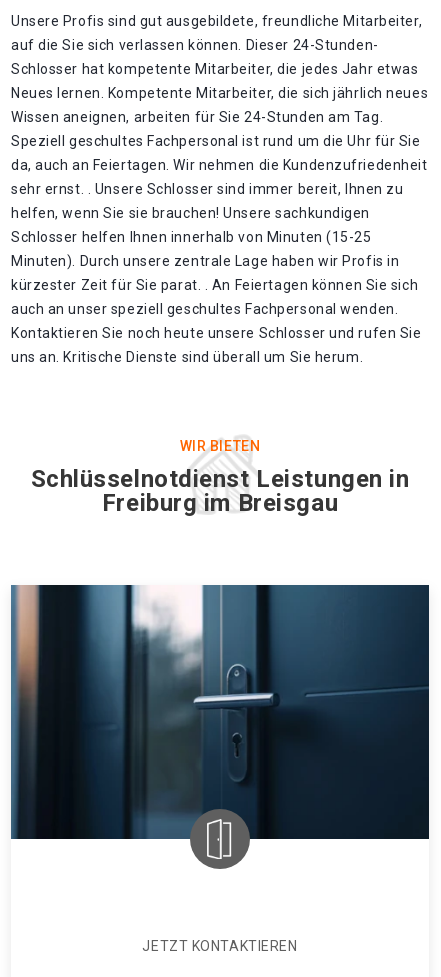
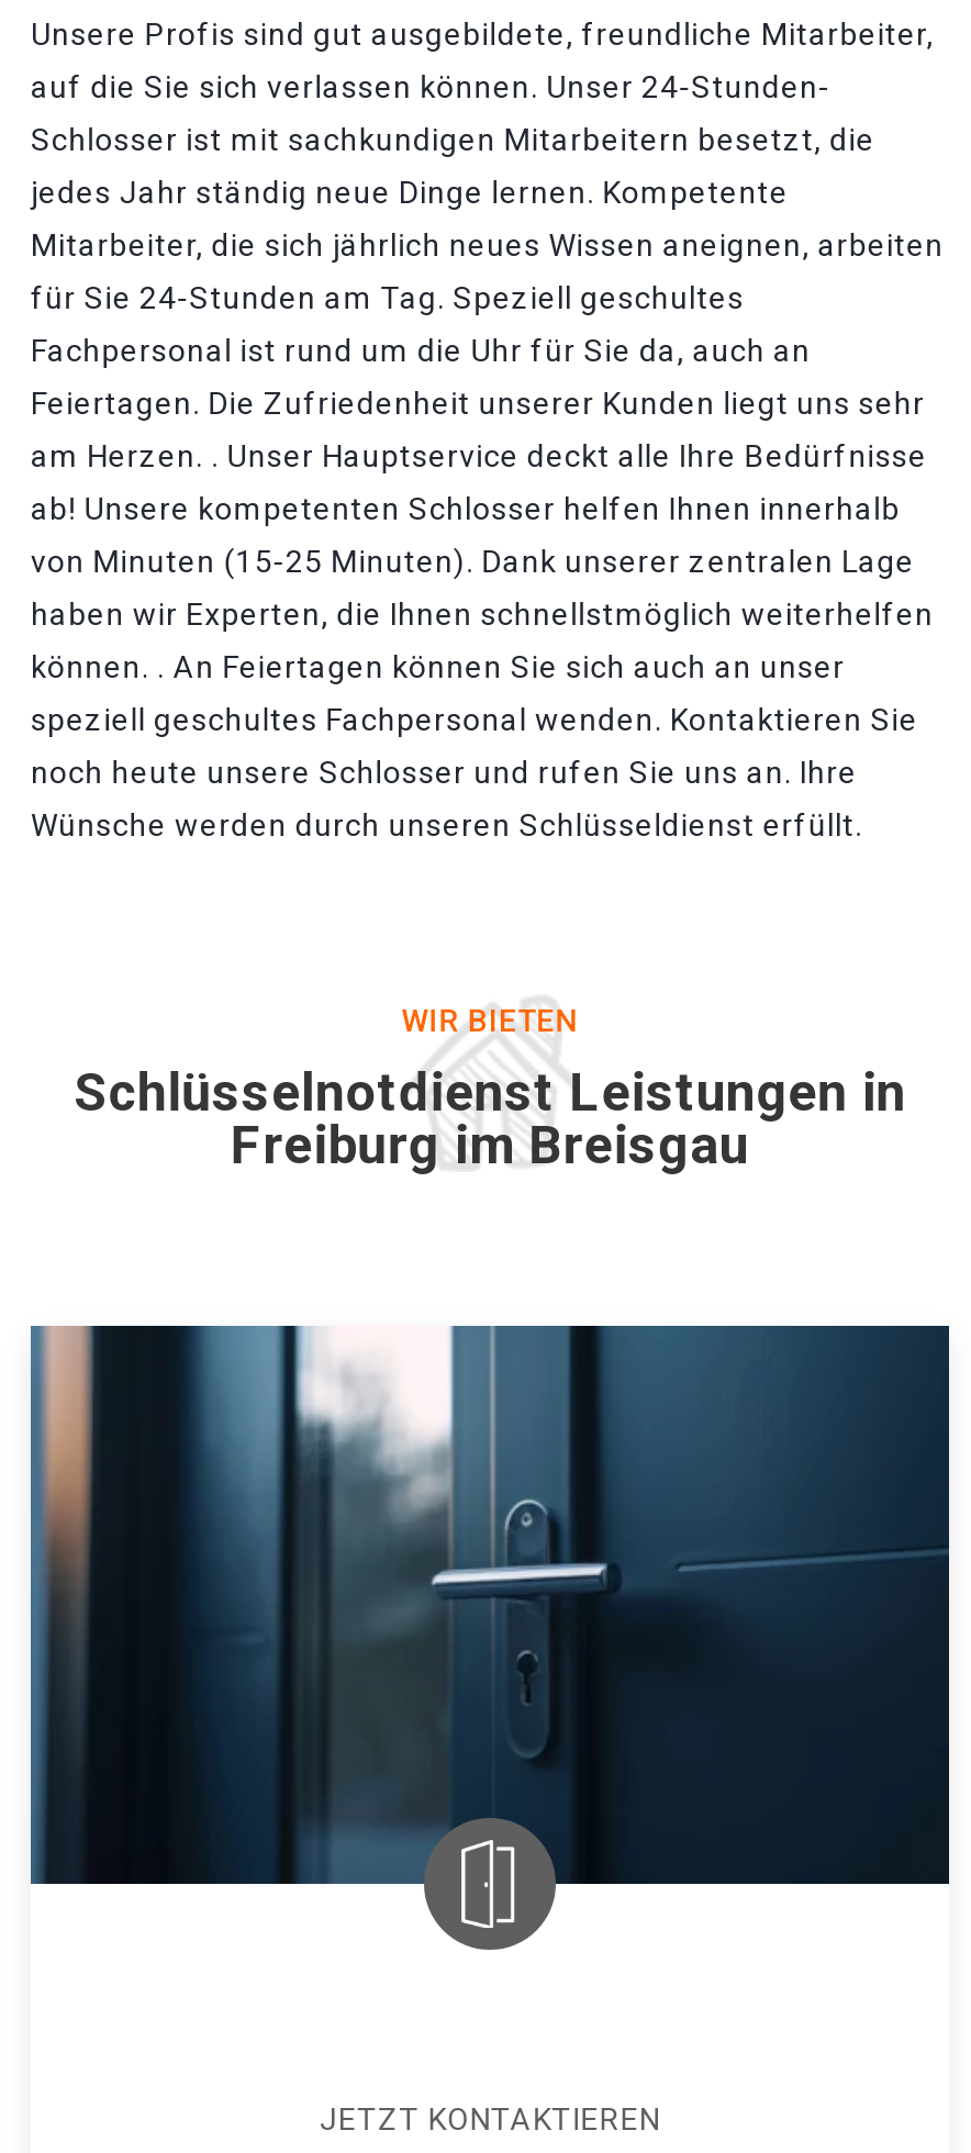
- auf die Sie sich verlassen können. Dieser 24-Stunden-
- Schlosser hat kompetente Mitarbeiter, die jedes Jahr etwas
- Neues lernen. Kompetente Mitarbeiter, die sich jährlich neues
- Wissen aneignen, arbeiten für Sie 24-Stunden am Tag.
- Speziell geschultes Fachpersonal ist rund um die Uhr für Sie
- da, auch an Feiertagen. Wir nehmen die Kundenzufriedenheit
- sehr ernst. . Unsere Schlosser sind immer bereit, Ihnen zu
- helfen, wenn Sie sie brauchen! Unsere sachkundigen
- Schlosser helfen Ihnen innerhalb von Minuten (15-25
- Minuten). Durch unsere zentrale Lage haben wir Profis in
- kürzester Zeit für Sie parat. . An Feiertagen können Sie sich
- auch an unser speziell geschultes Fachpersonal wenden.
- Kontaktieren Sie noch heute unsere Schlosser und rufen Sie
- uns an. Kritische Dienste sind überall um Sie herum.
+ auf die Sie sich verlassen können. Unser 24-Stunden-
+ Schlosser ist mit sachkundigen Mitarbeitern besetzt, die
+ jedes Jahr ständig neue Dinge lernen. Kompetente
+ Mitarbeiter, die sich jährlich neues Wissen aneignen, arbeiten
+ für Sie 24-Stunden am Tag. Speziell geschultes
+ Fachpersonal ist rund um die Uhr für Sie da, auch an
+ Feiertagen. Die Zufriedenheit unserer Kunden liegt uns sehr
+ am Herzen. . Unser Hauptservice deckt alle Ihre Bedürfnisse
+ ab! Unsere kompetenten Schlosser helfen Ihnen innerhalb
+ von Minuten (15-25 Minuten). Dank unserer zentralen Lage
+ haben wir Experten, die Ihnen schnellstmöglich weiterhelfen
+ können. . An Feiertagen können Sie sich auch an unser
+ speziell geschultes Fachpersonal wenden. Kontaktieren Sie
+ noch heute unsere Schlosser und rufen Sie uns an. Ihre
+ Wünsche werden durch unseren Schlüsseldienst erfüllt.
